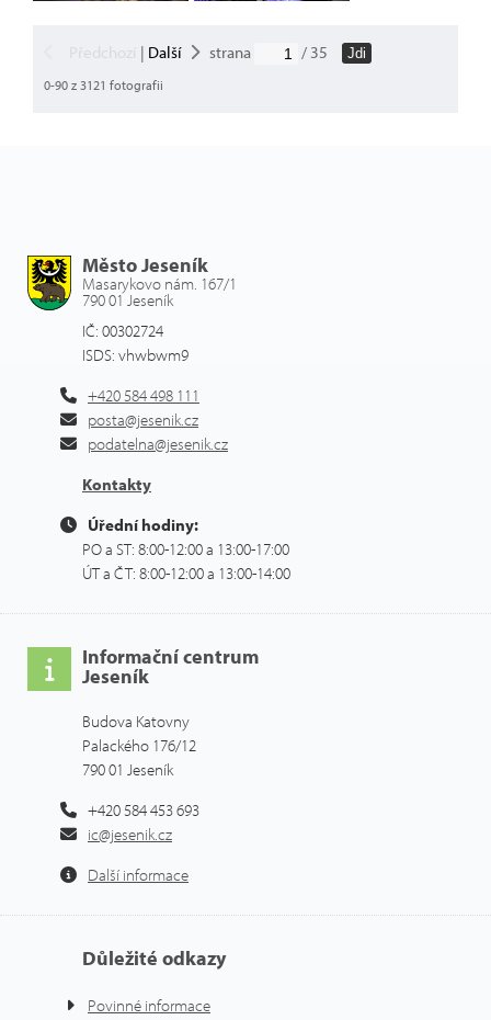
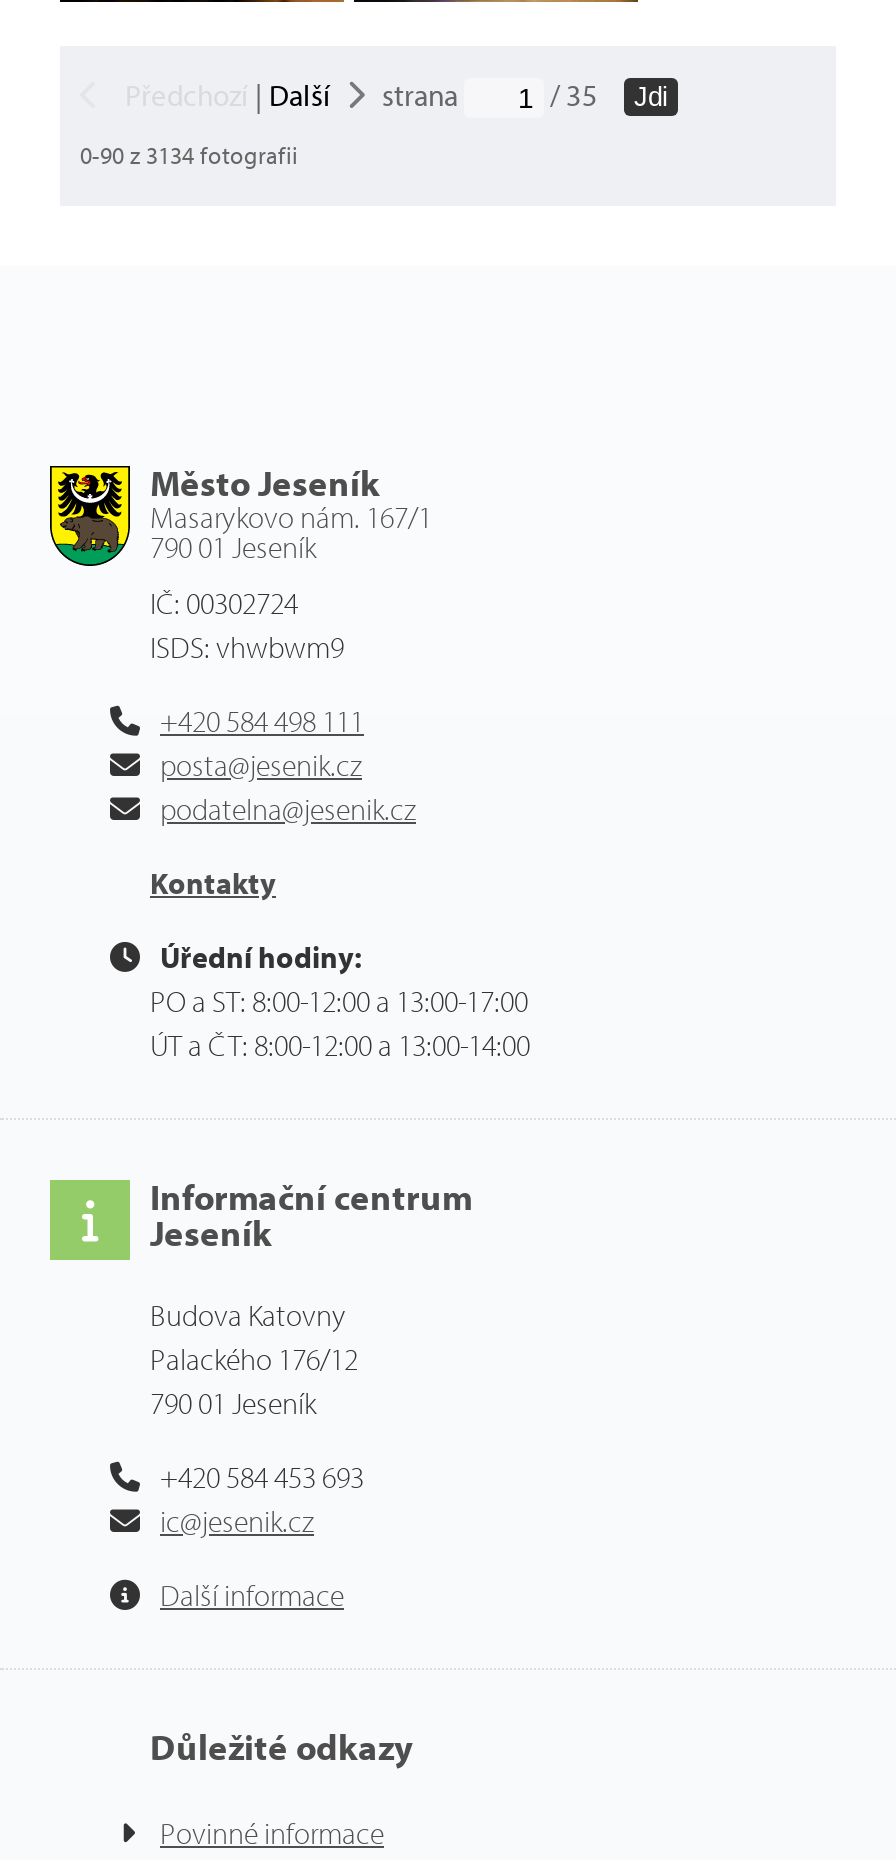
- 0-90 z 3121 fotografii
+ 0-90 z 3134 fotografii
